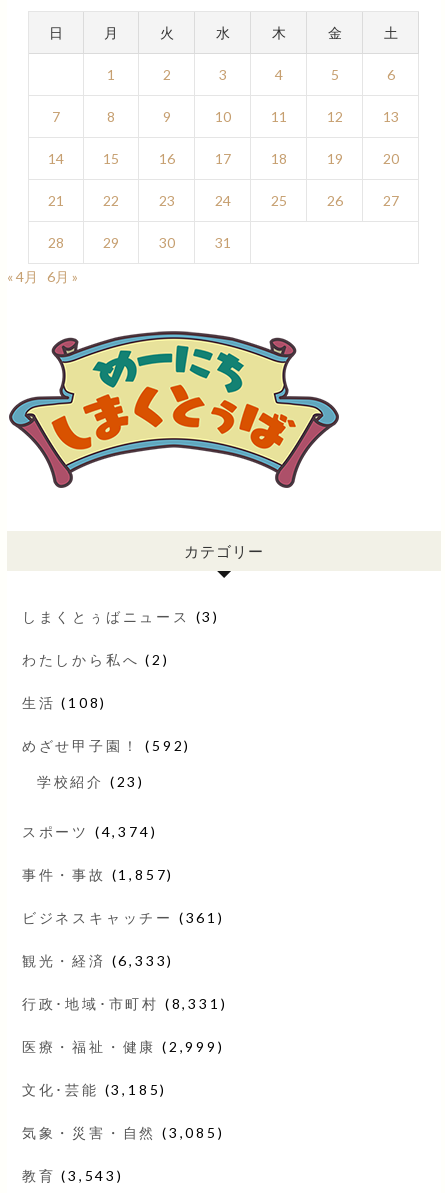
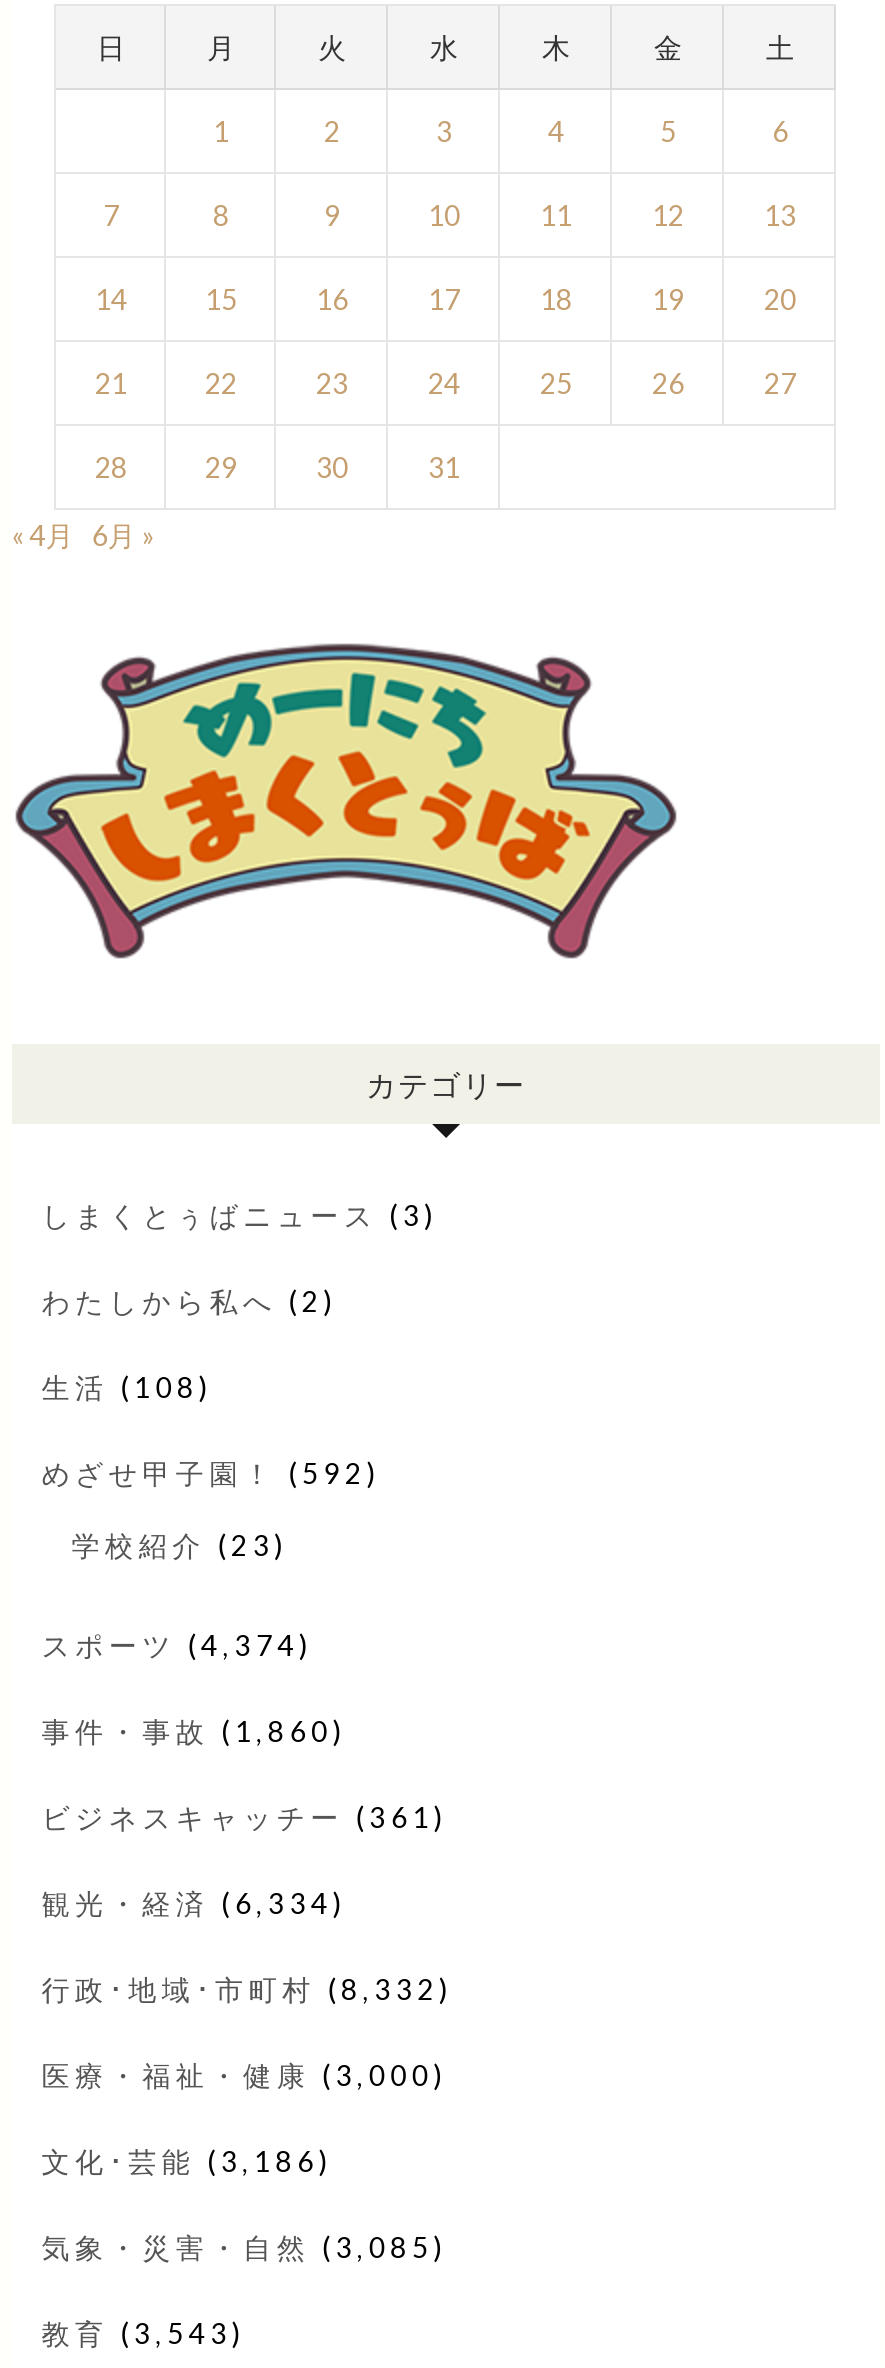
- 事件・事故(1,857)
+ 事件・事故(1,860)

- 観光・経済(6,333)
+ 観光・経済(6,334)

- 行政･地域･市町村(8,331)
+ 行政･地域･市町村(8,332)

- 医療・福祉・健康(2,999)
+ 医療・福祉・健康(3,000)

- 文化･芸能(3,185)
+ 文化･芸能(3,186)
